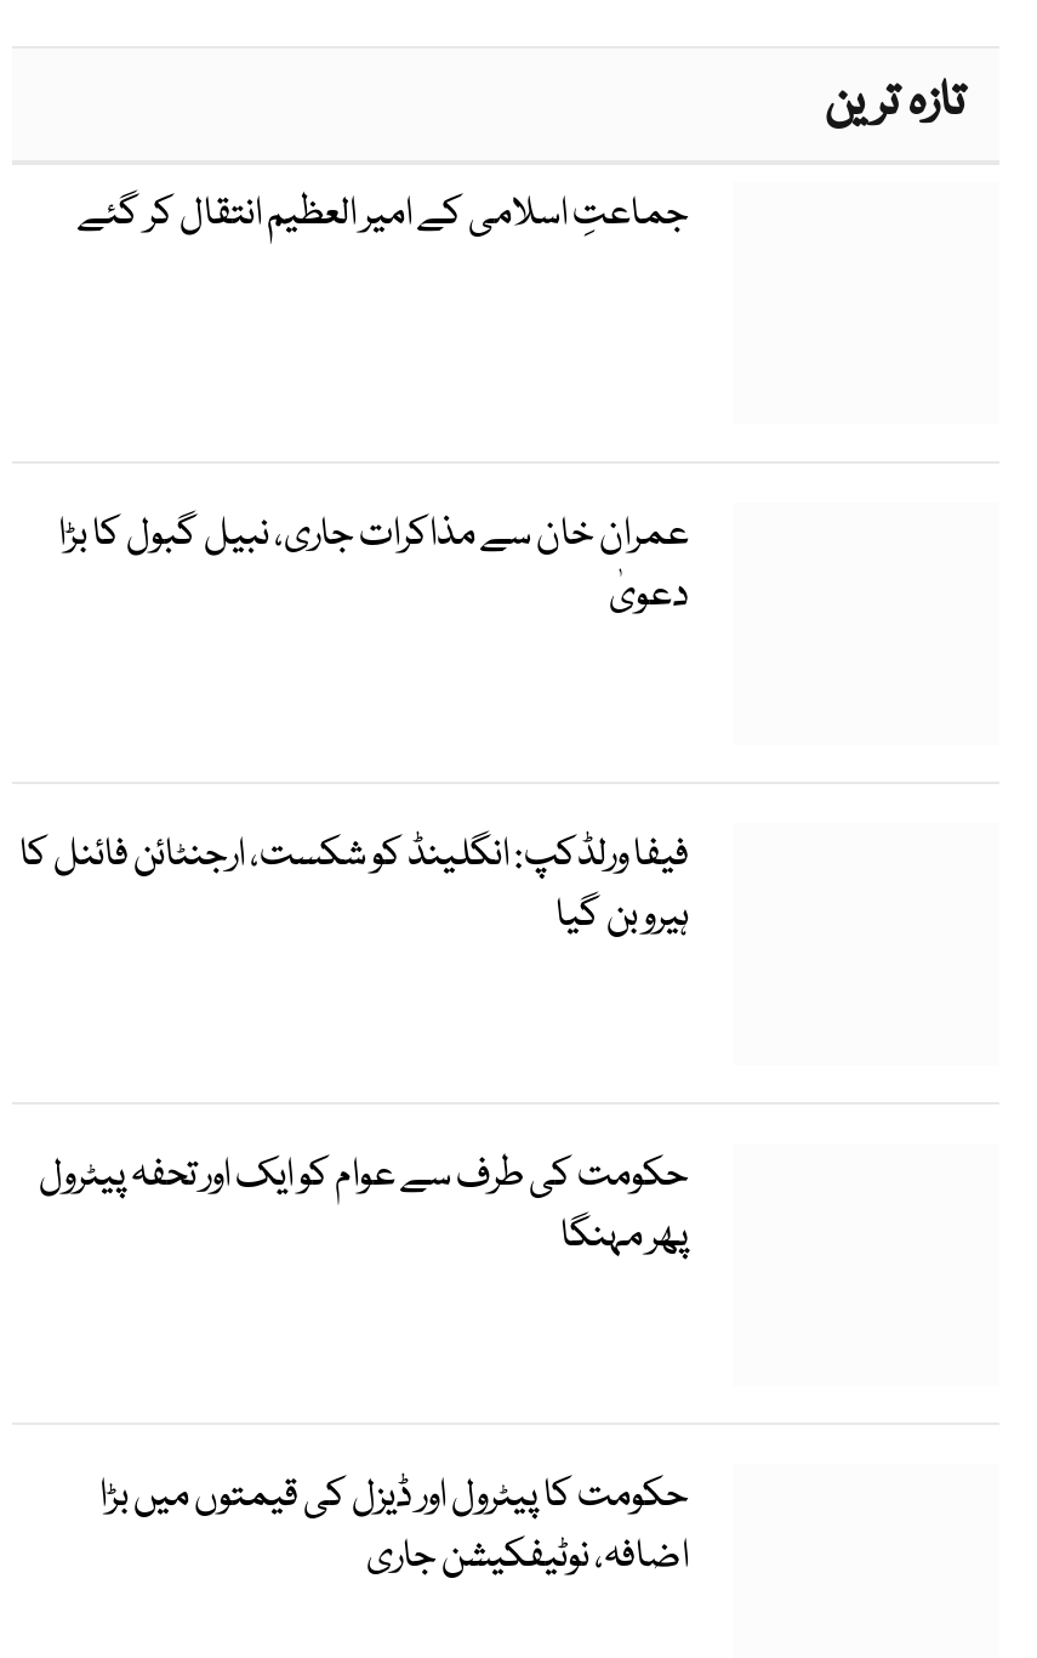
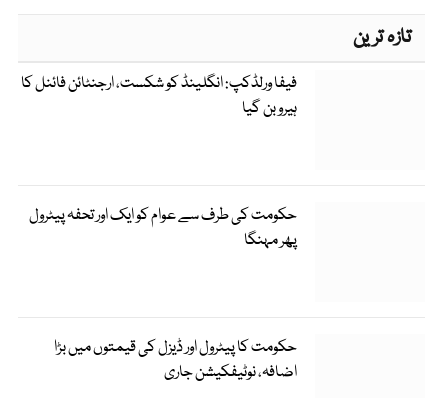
- جماعتِ اسلامی کے امیر العظیم انتقال کر گئے

- عمران خان سے مذاکرات جاری، نبیل گبول کا بڑا
- دعویٰ
